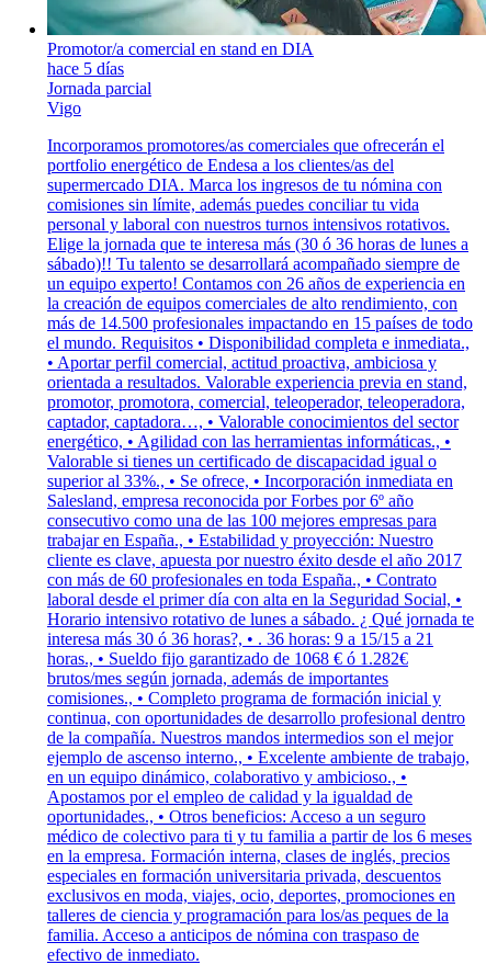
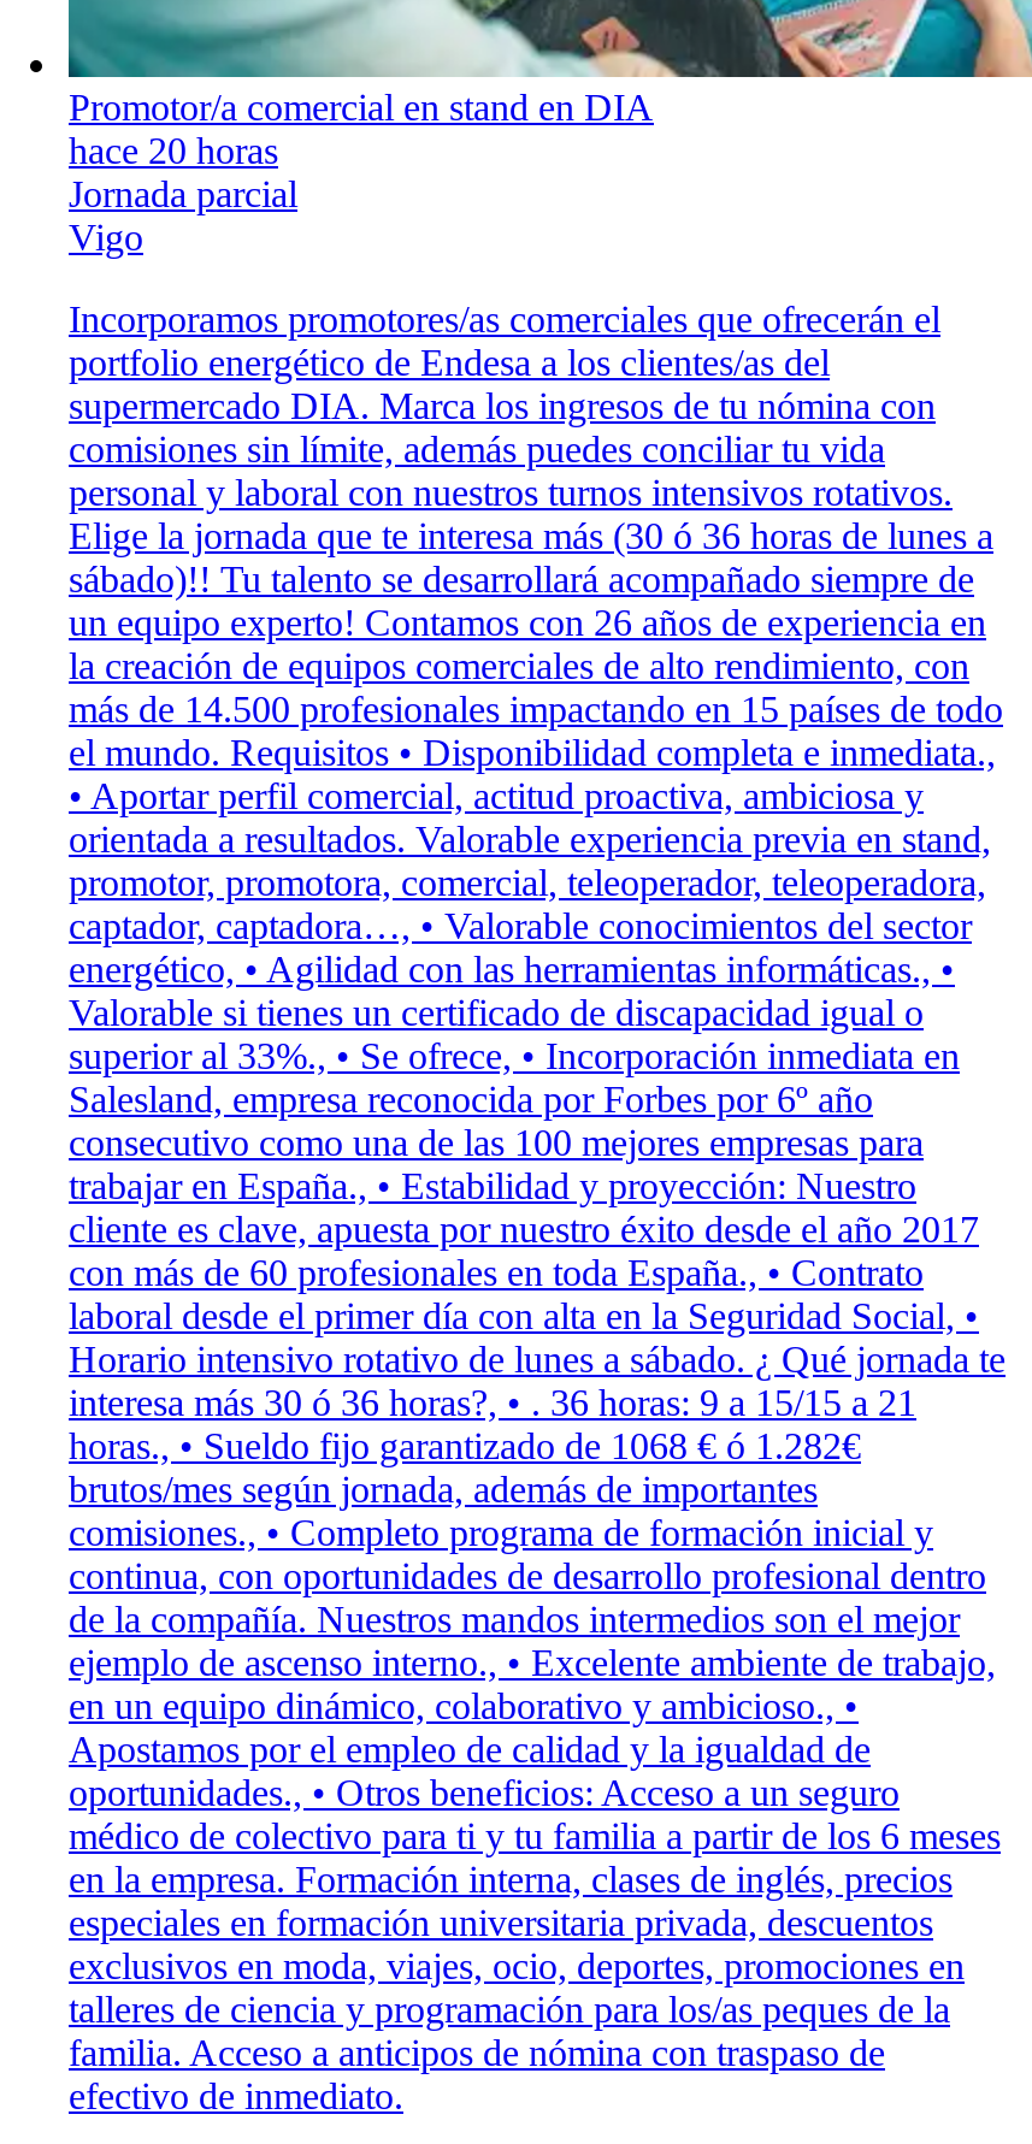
- hace 5 días
+ hace 20 horas
